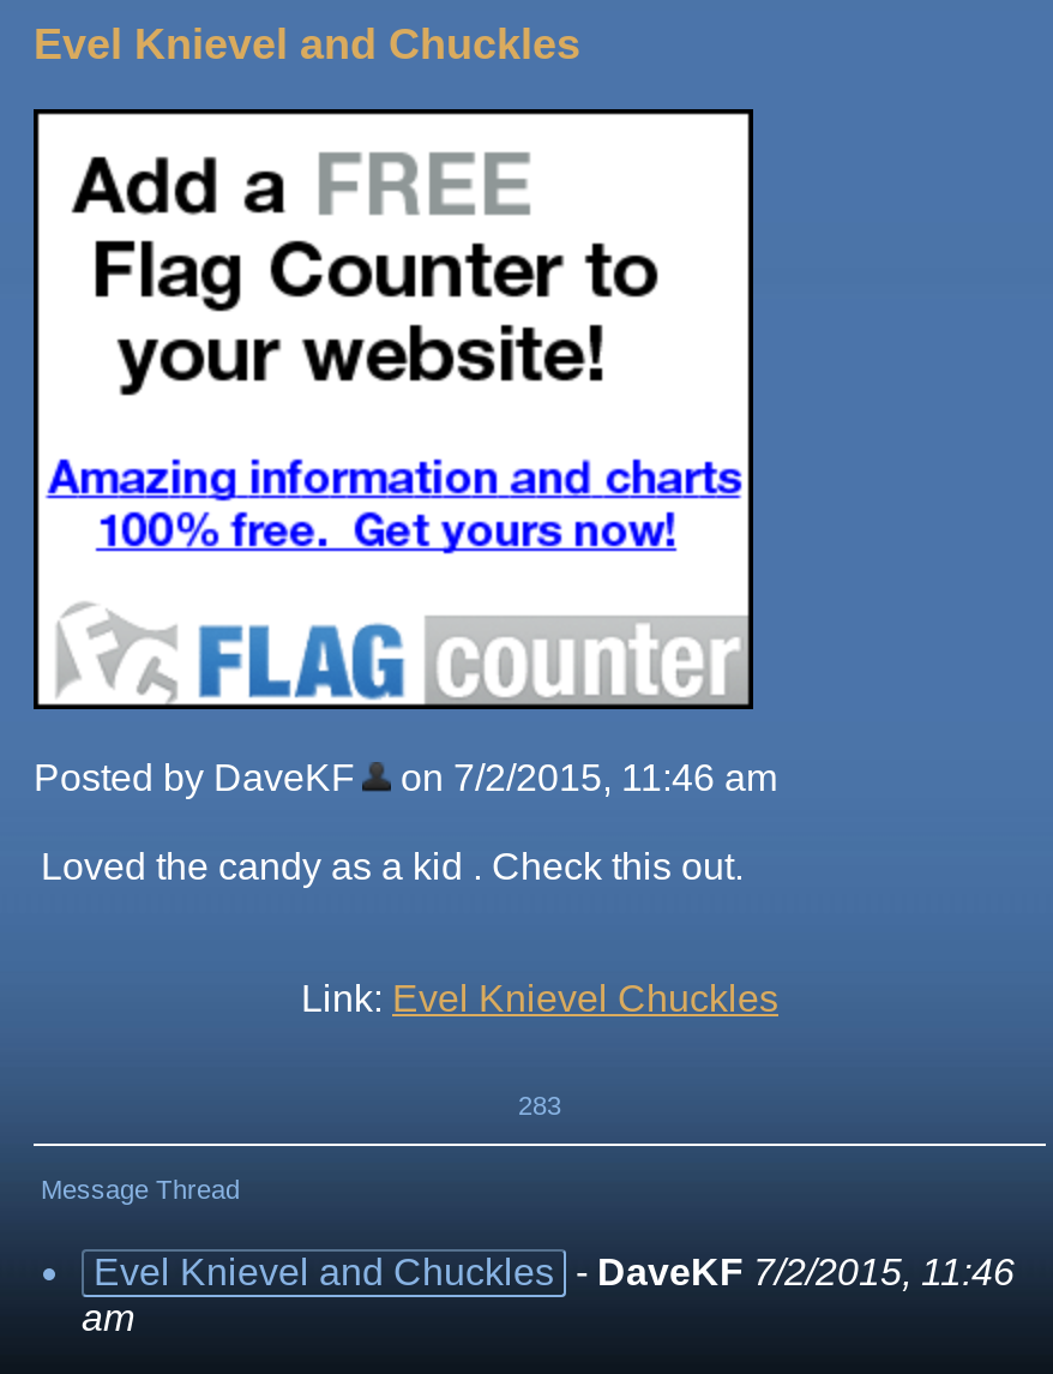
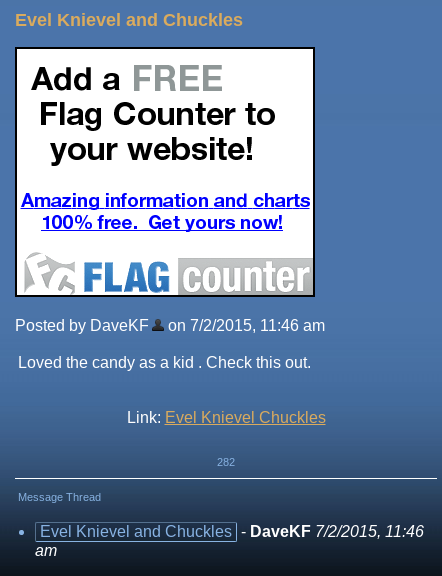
- 283
+ 282
